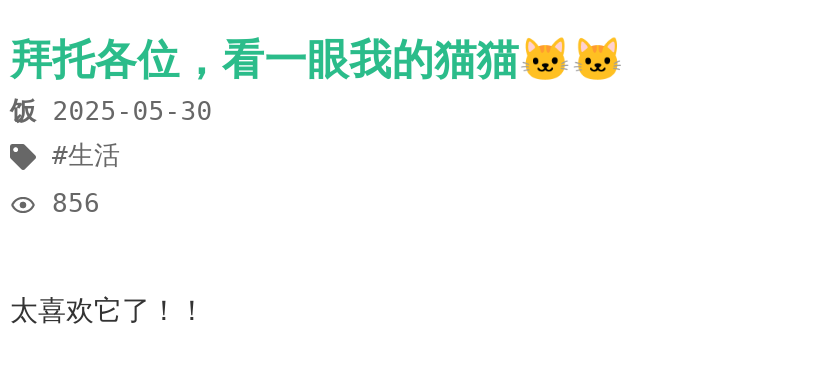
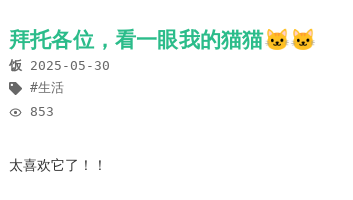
- 856
+ 853
